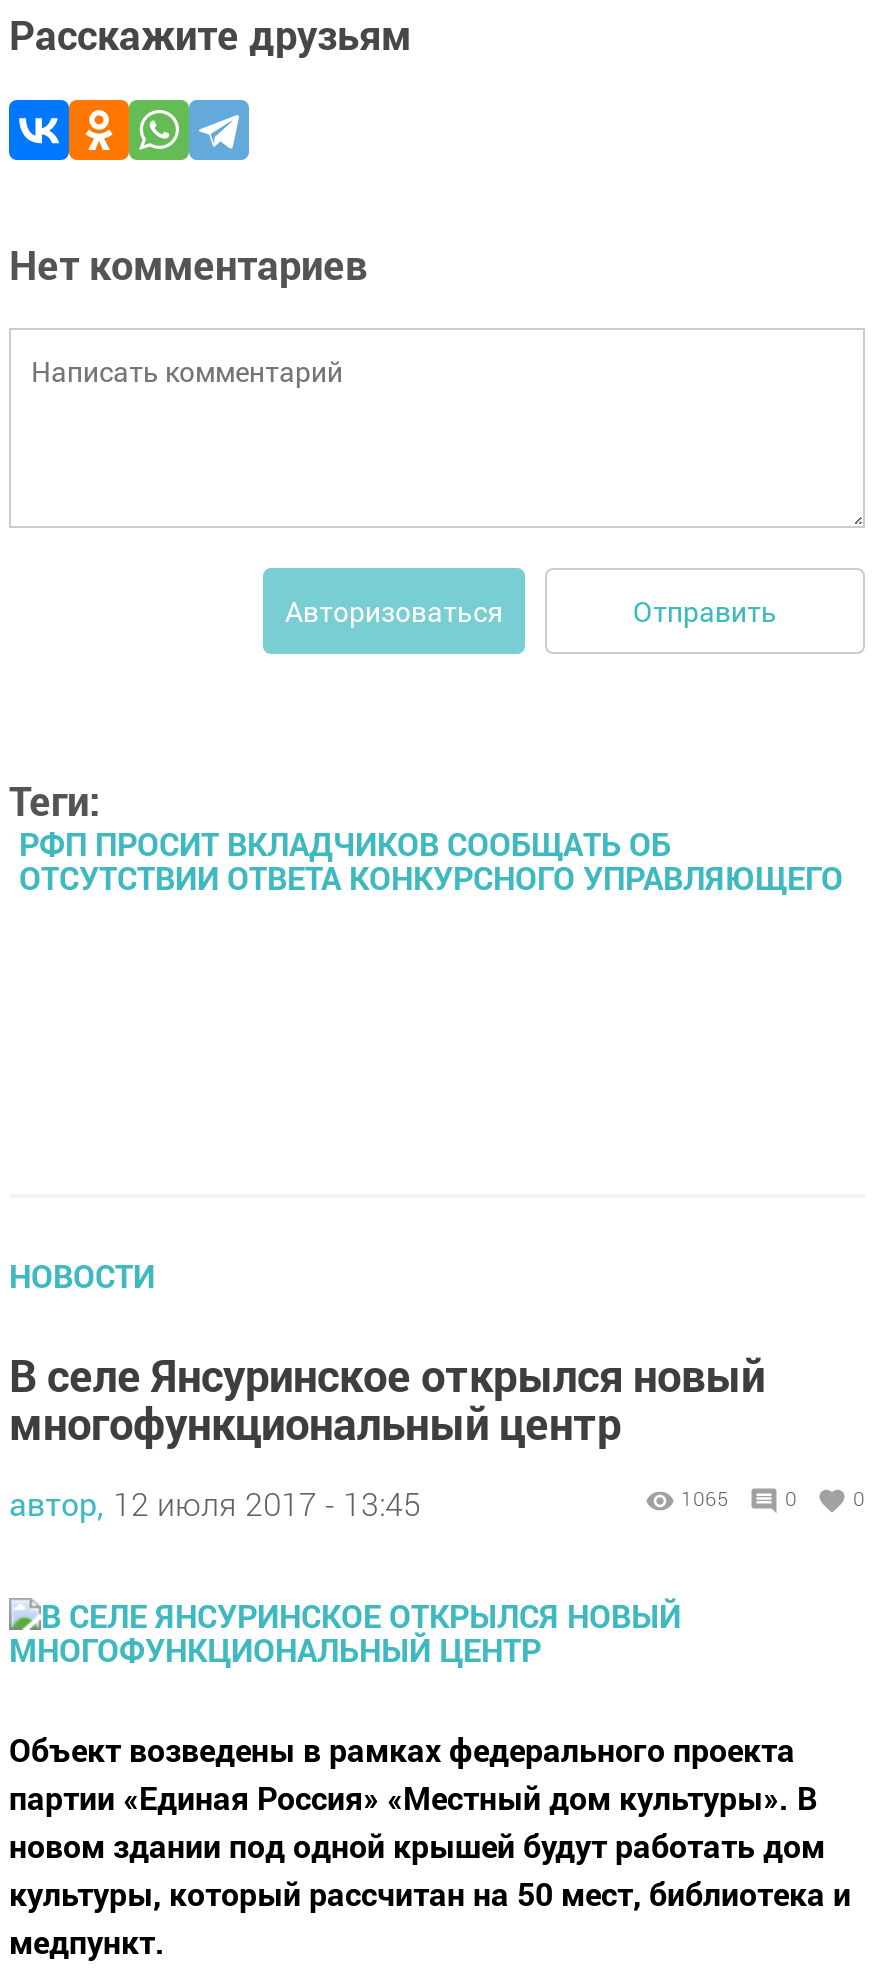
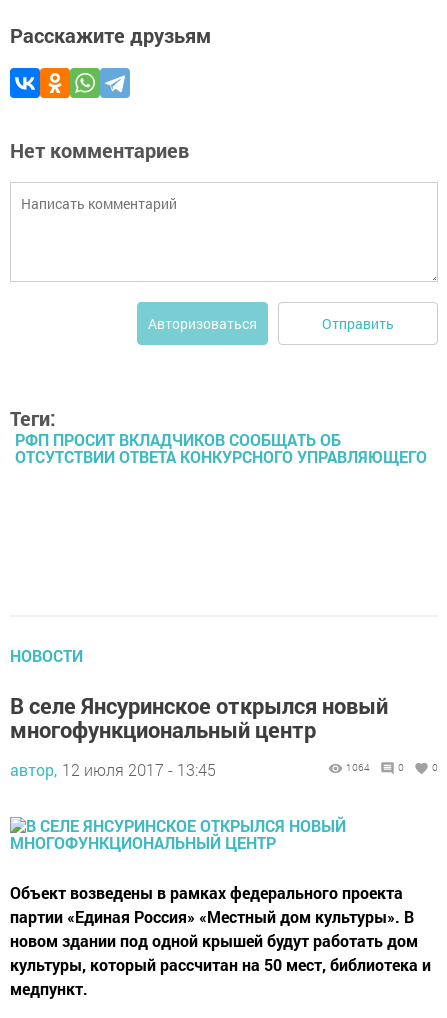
- 1065
+ 1064
